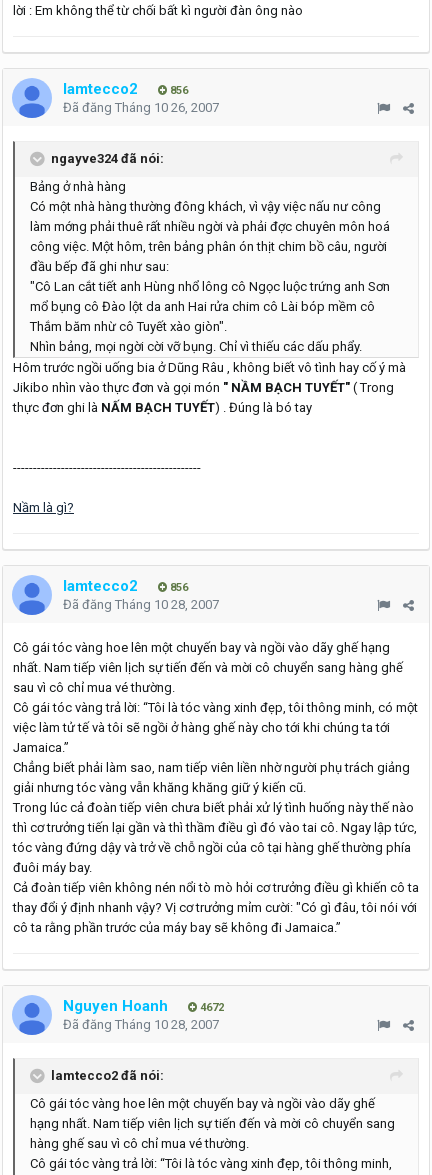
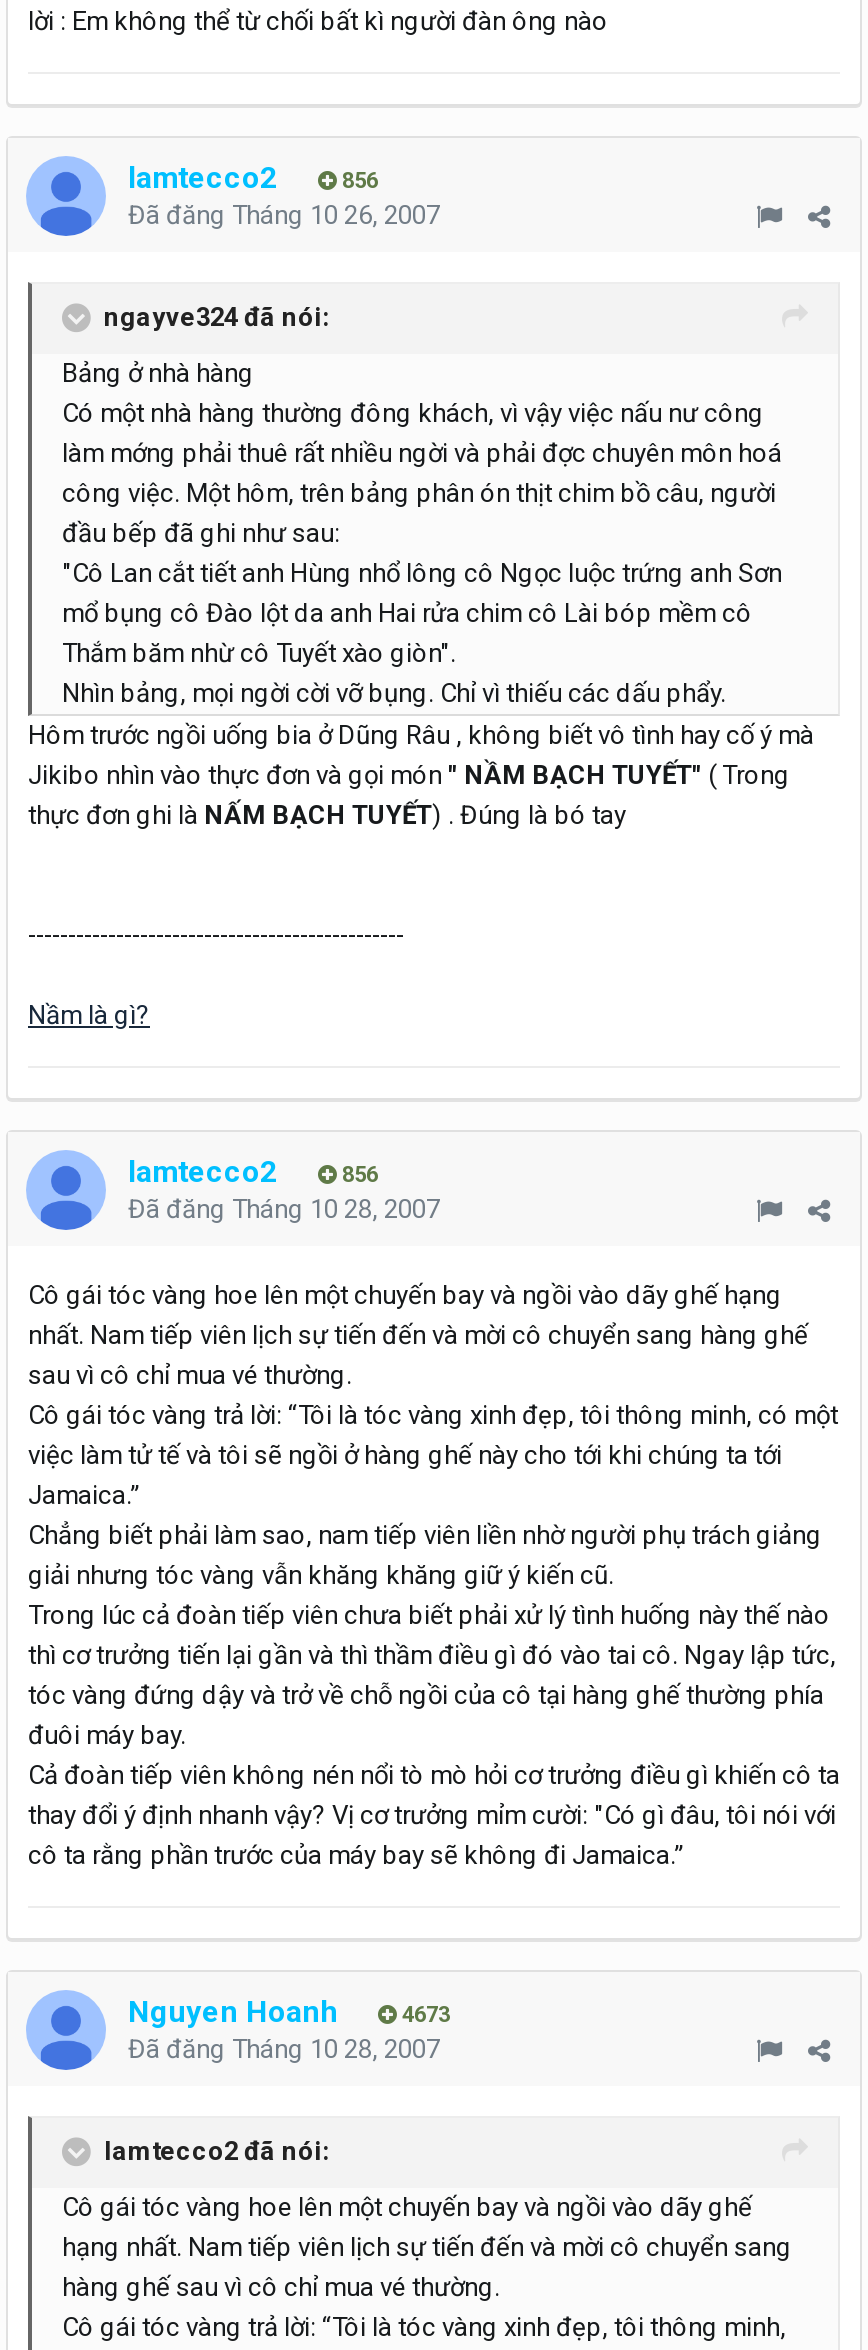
- 4672
+ 4673
